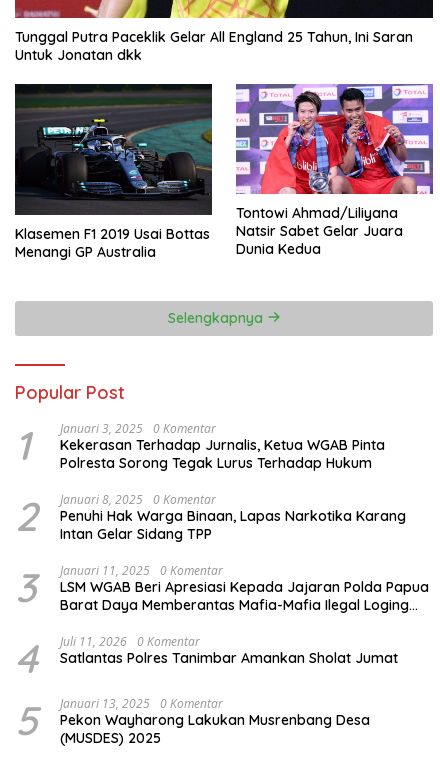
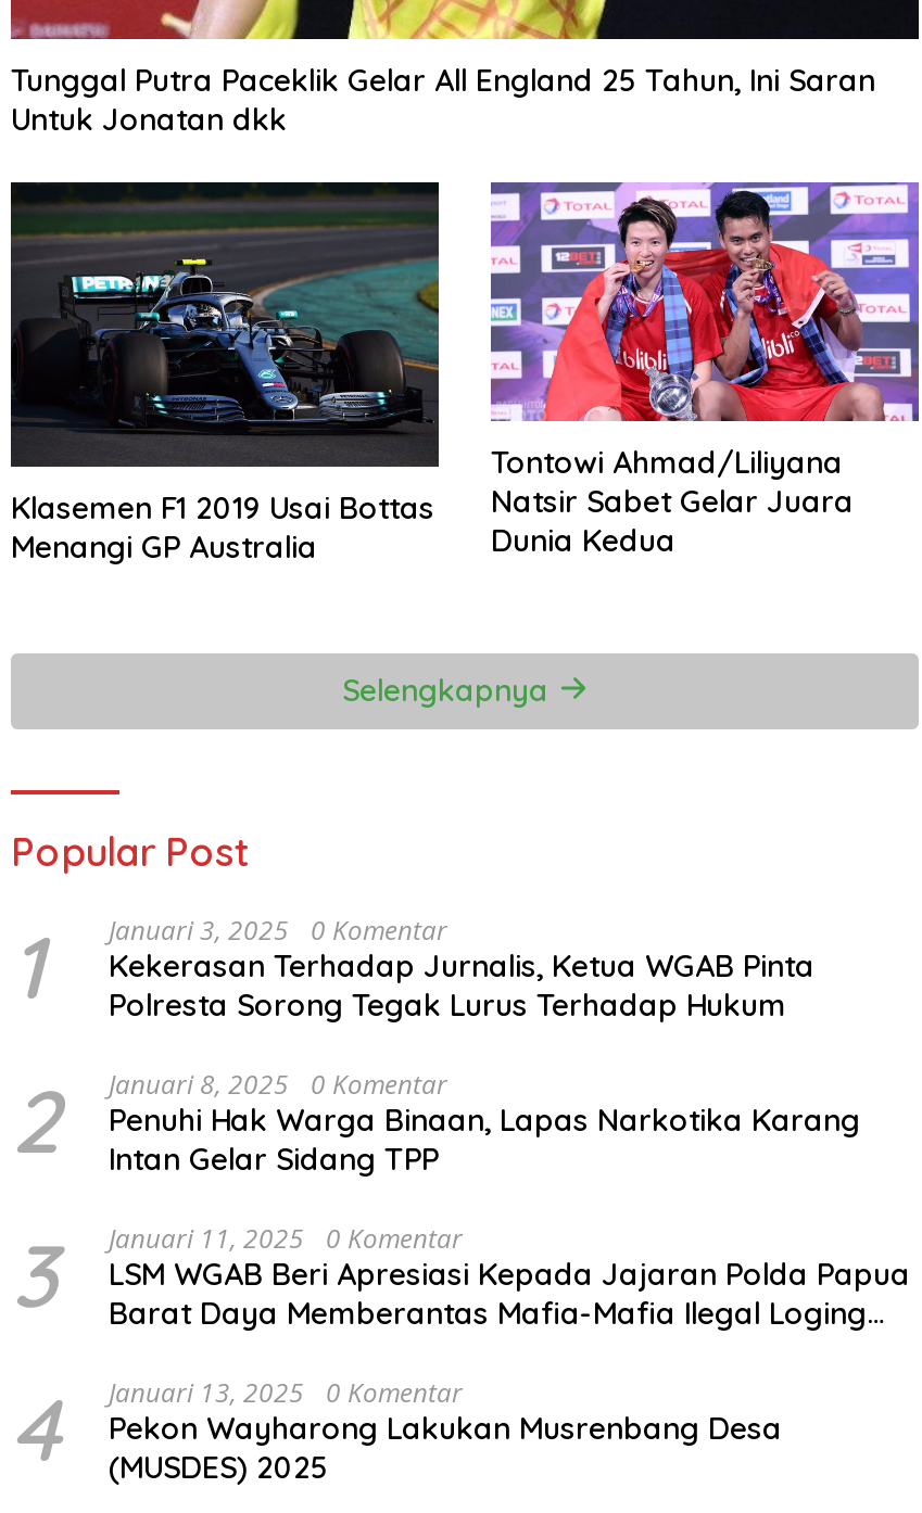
- Juli 11, 2026 0 Komentar
- Satlantas Polres Tanimbar Amankan Sholat Jumat
- 5
